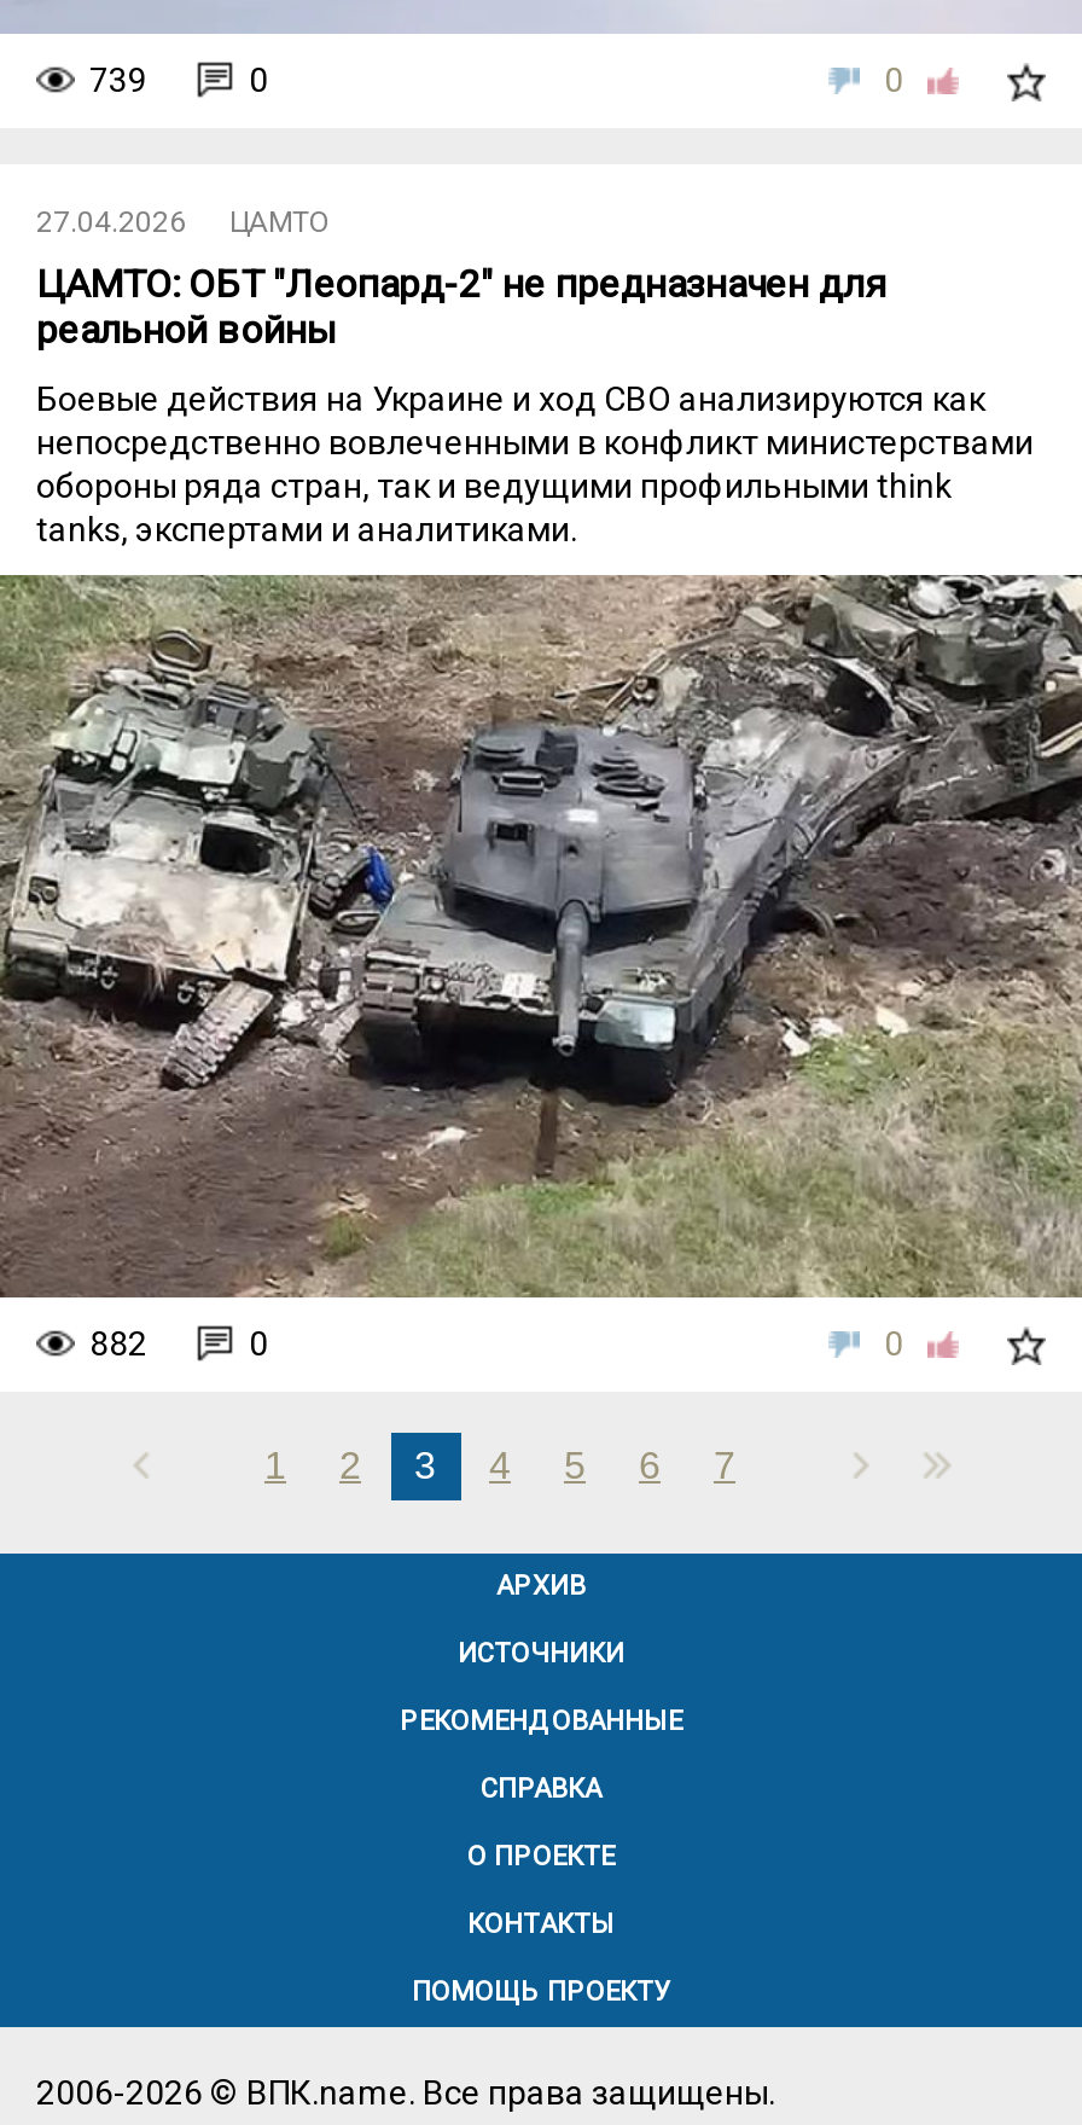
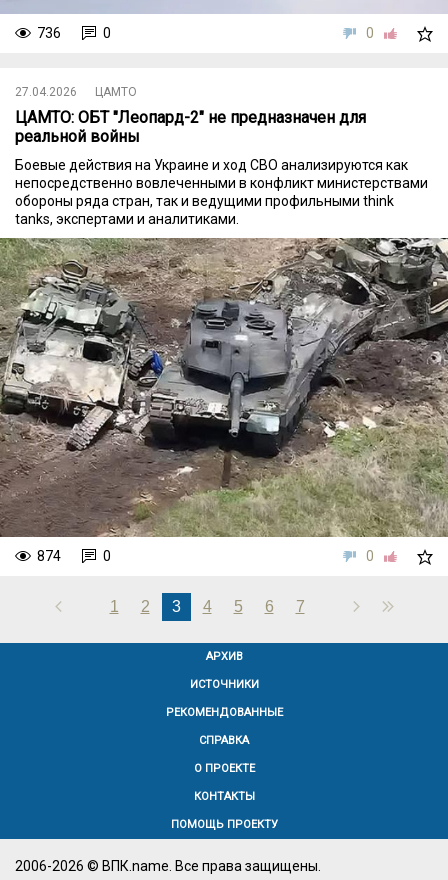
- 739
+ 736

- 882
+ 874
